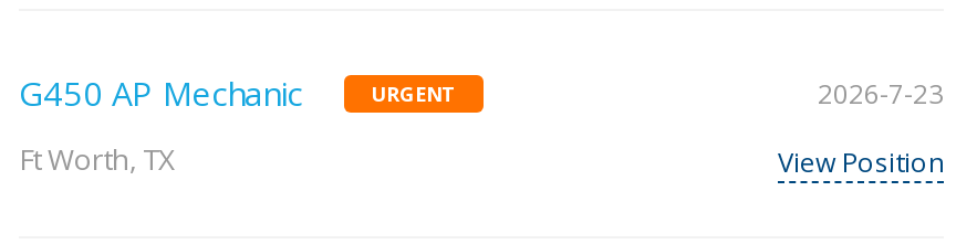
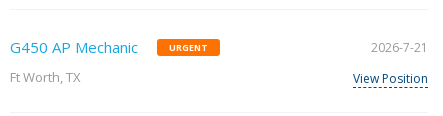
- 2026-7-23
+ 2026-7-21
